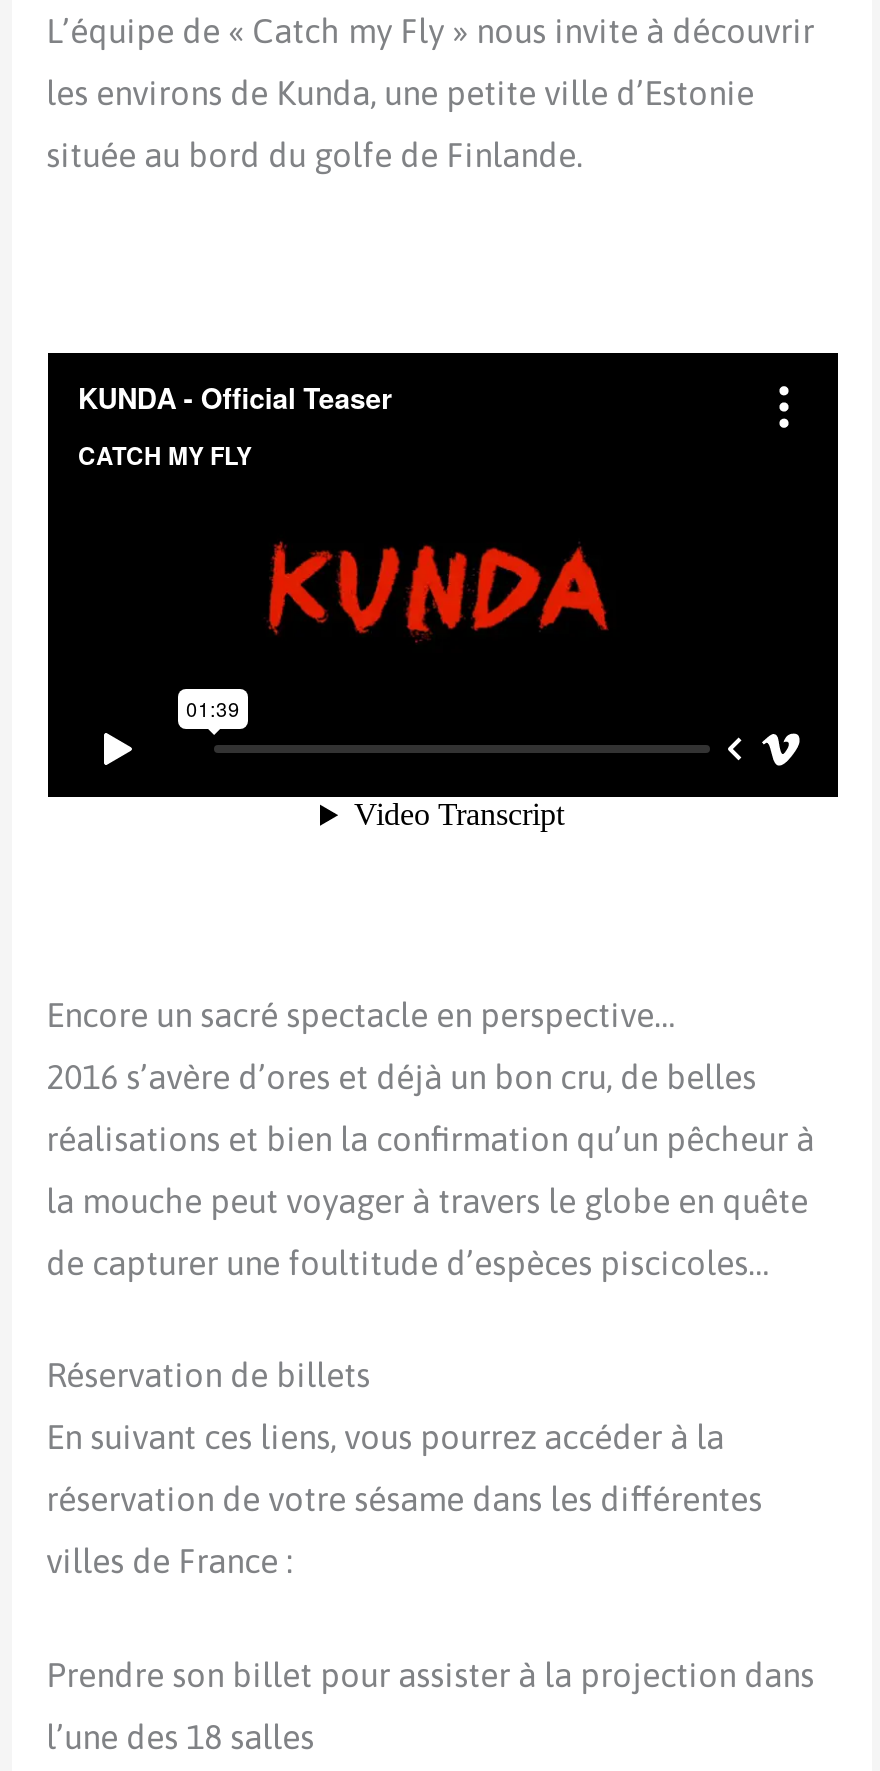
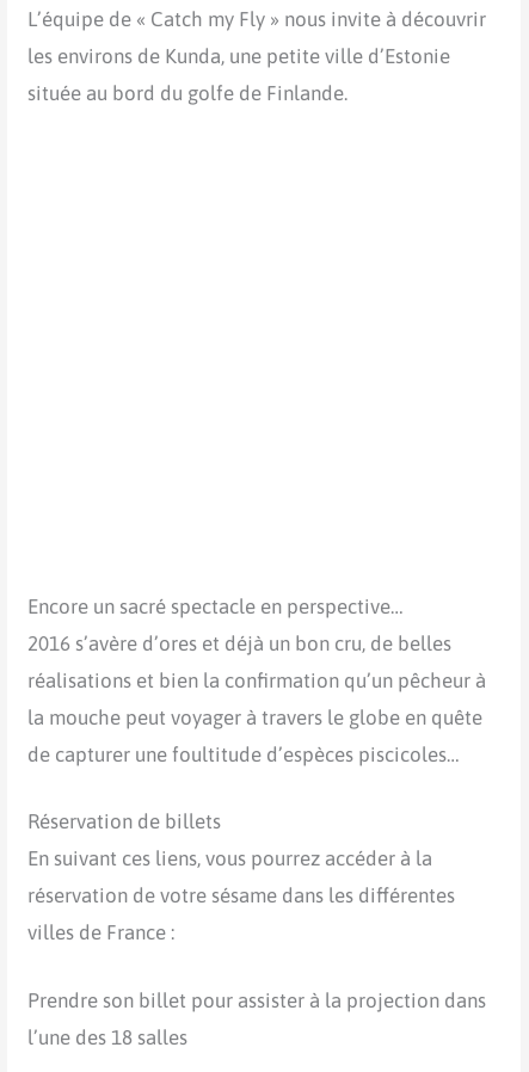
- [image]
